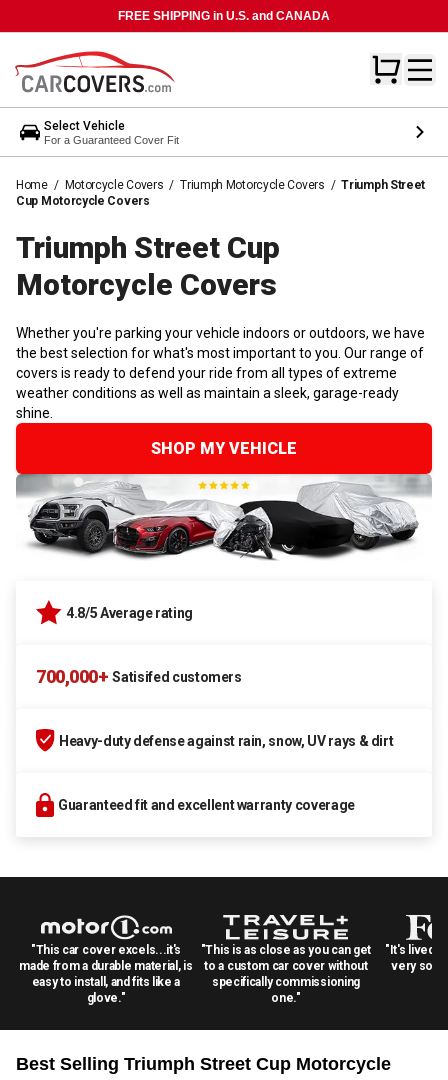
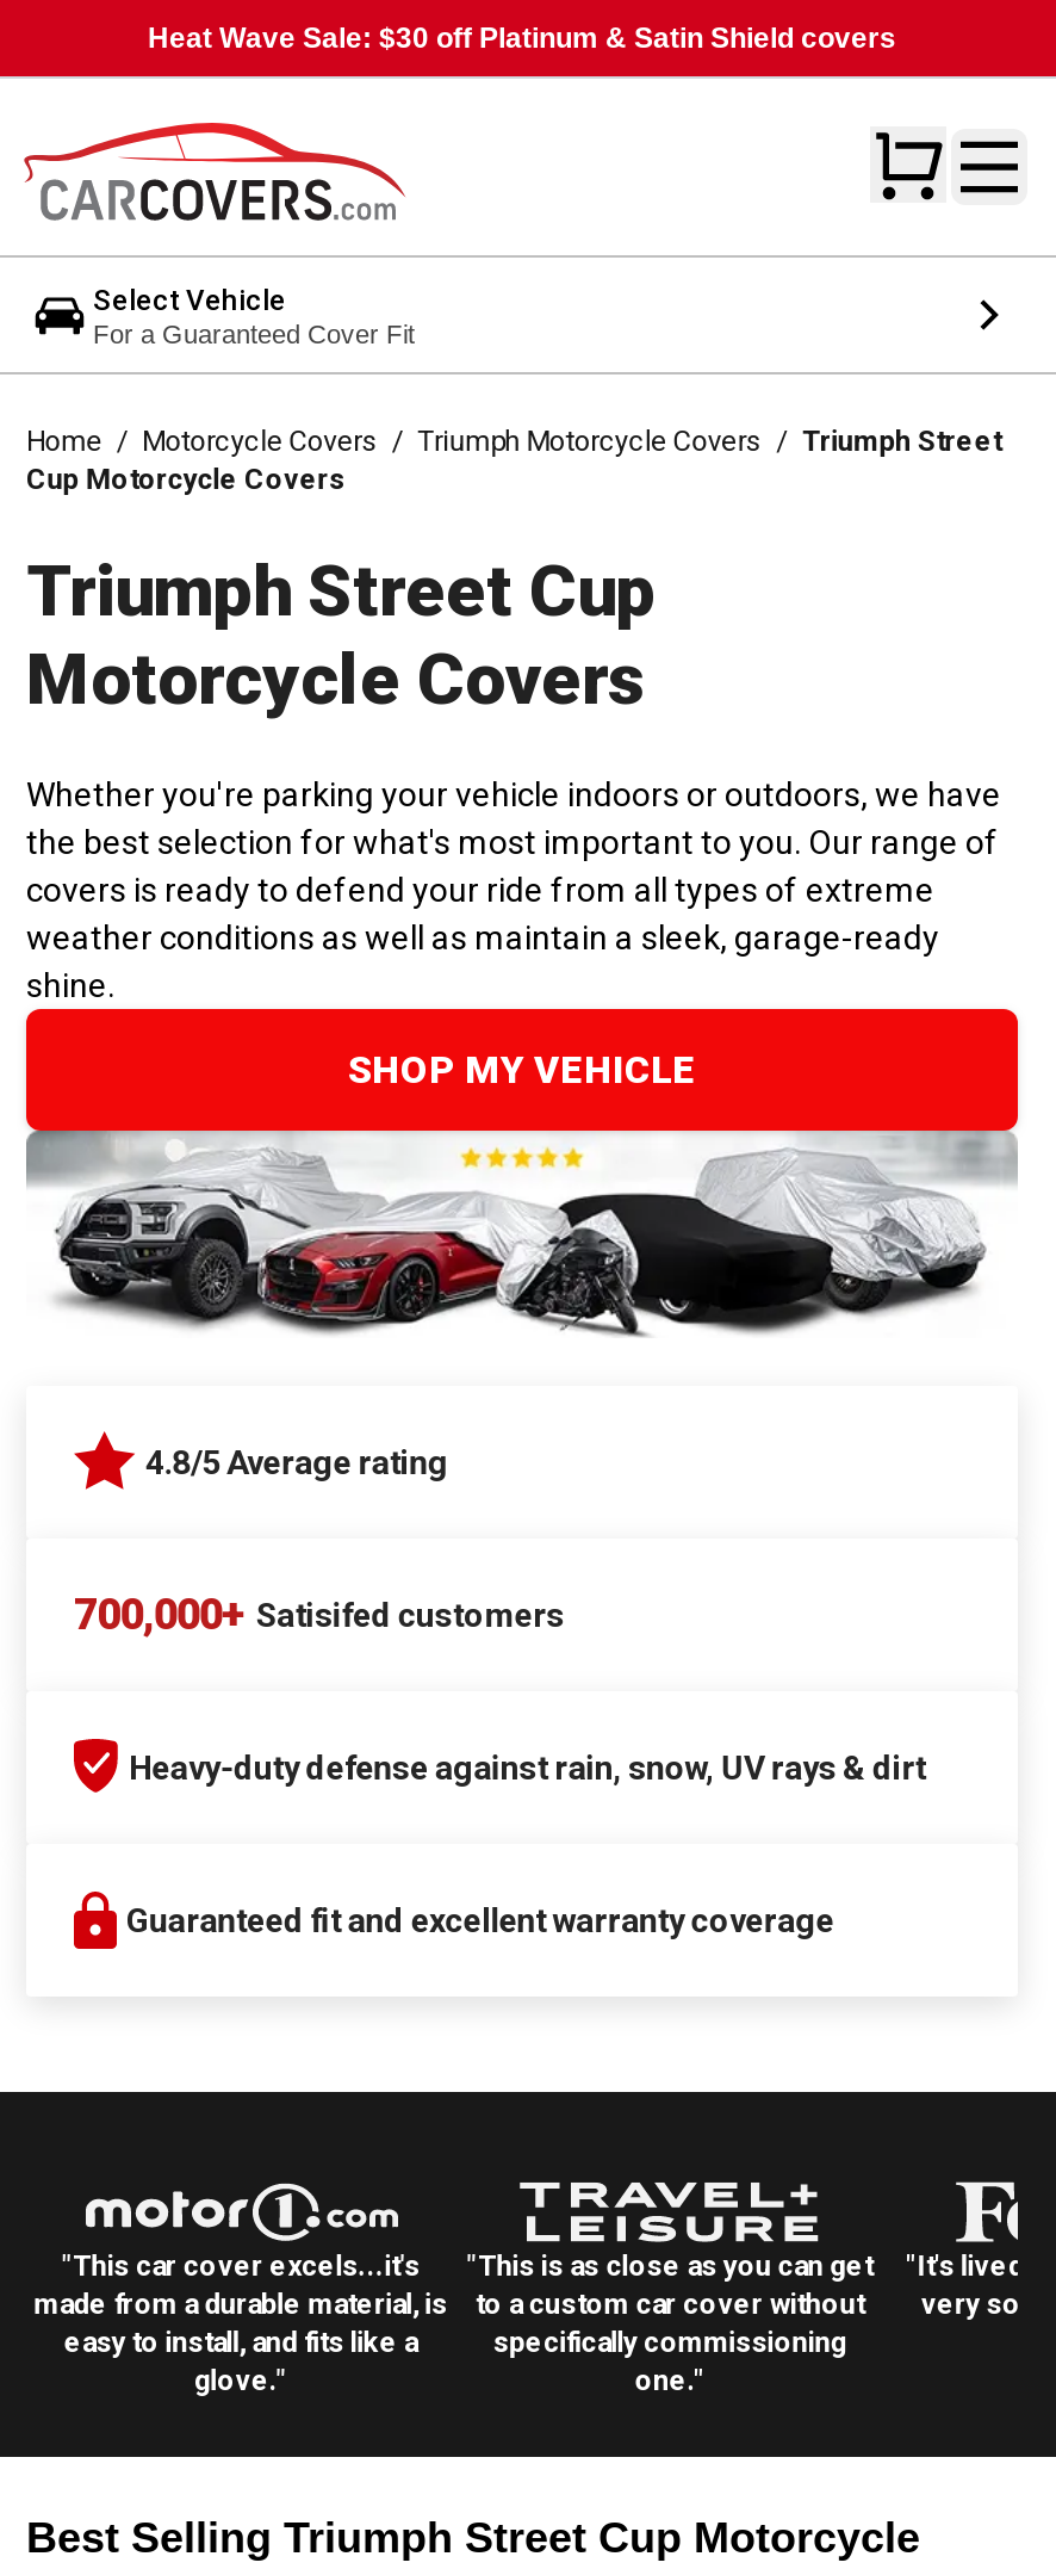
- FREE SHIPPING in U.S. and CANADA
+ Heat Wave Sale: $30 off Platinum & Satin Shield covers
